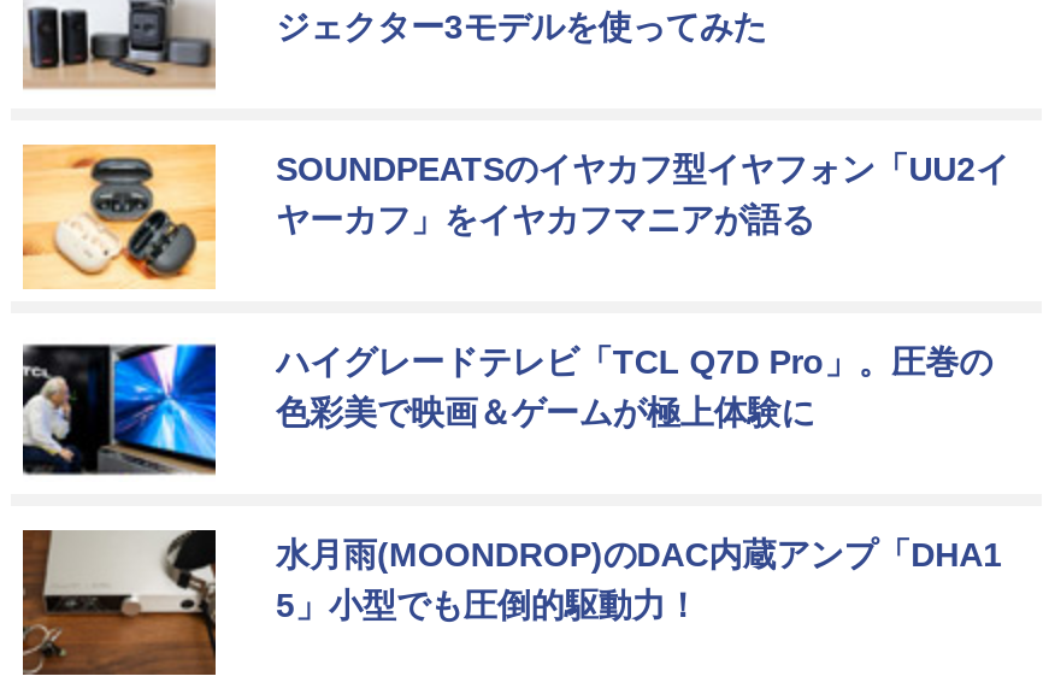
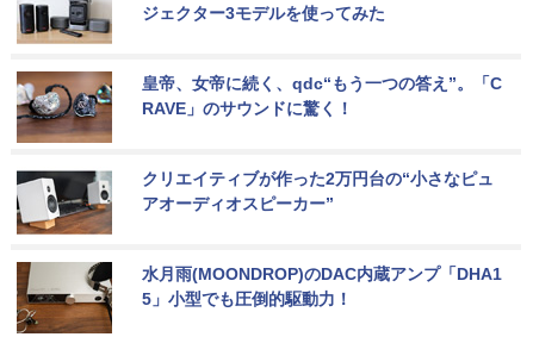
- [image]
- SOUNDPEATSのイヤカフ型イヤフォン「UU2イ
- ヤーカフ」をイヤカフマニアが語る
+ [image]
+ 皇帝、女帝に続く、qdc“もう一つの答え”。「C
+ RAVE」のサウンドに驚く！

- [image]
- ハイグレードテレビ「TCL Q7D Pro」。圧巻の
- 色彩美で映画＆ゲームが極上体験に
+ [image]
+ クリエイティブが作った2万円台の“小さなピュ
+ アオーディオスピーカー”
